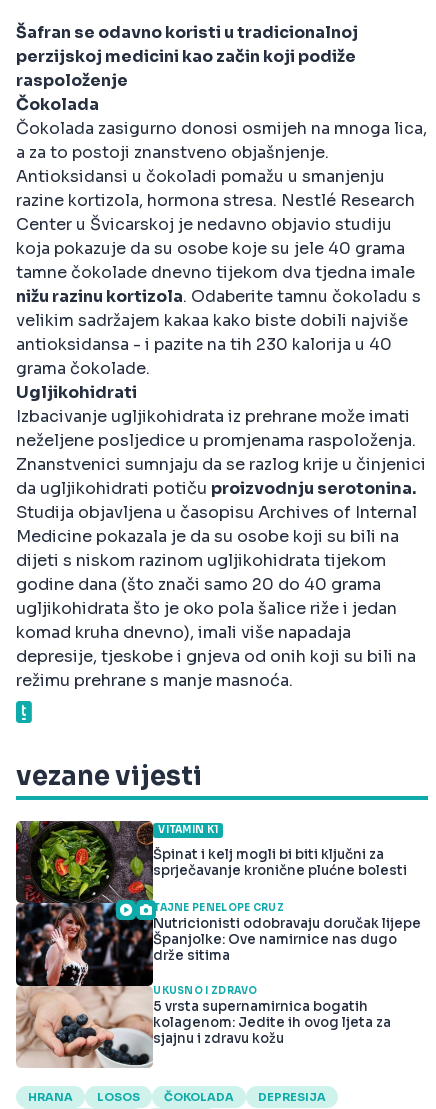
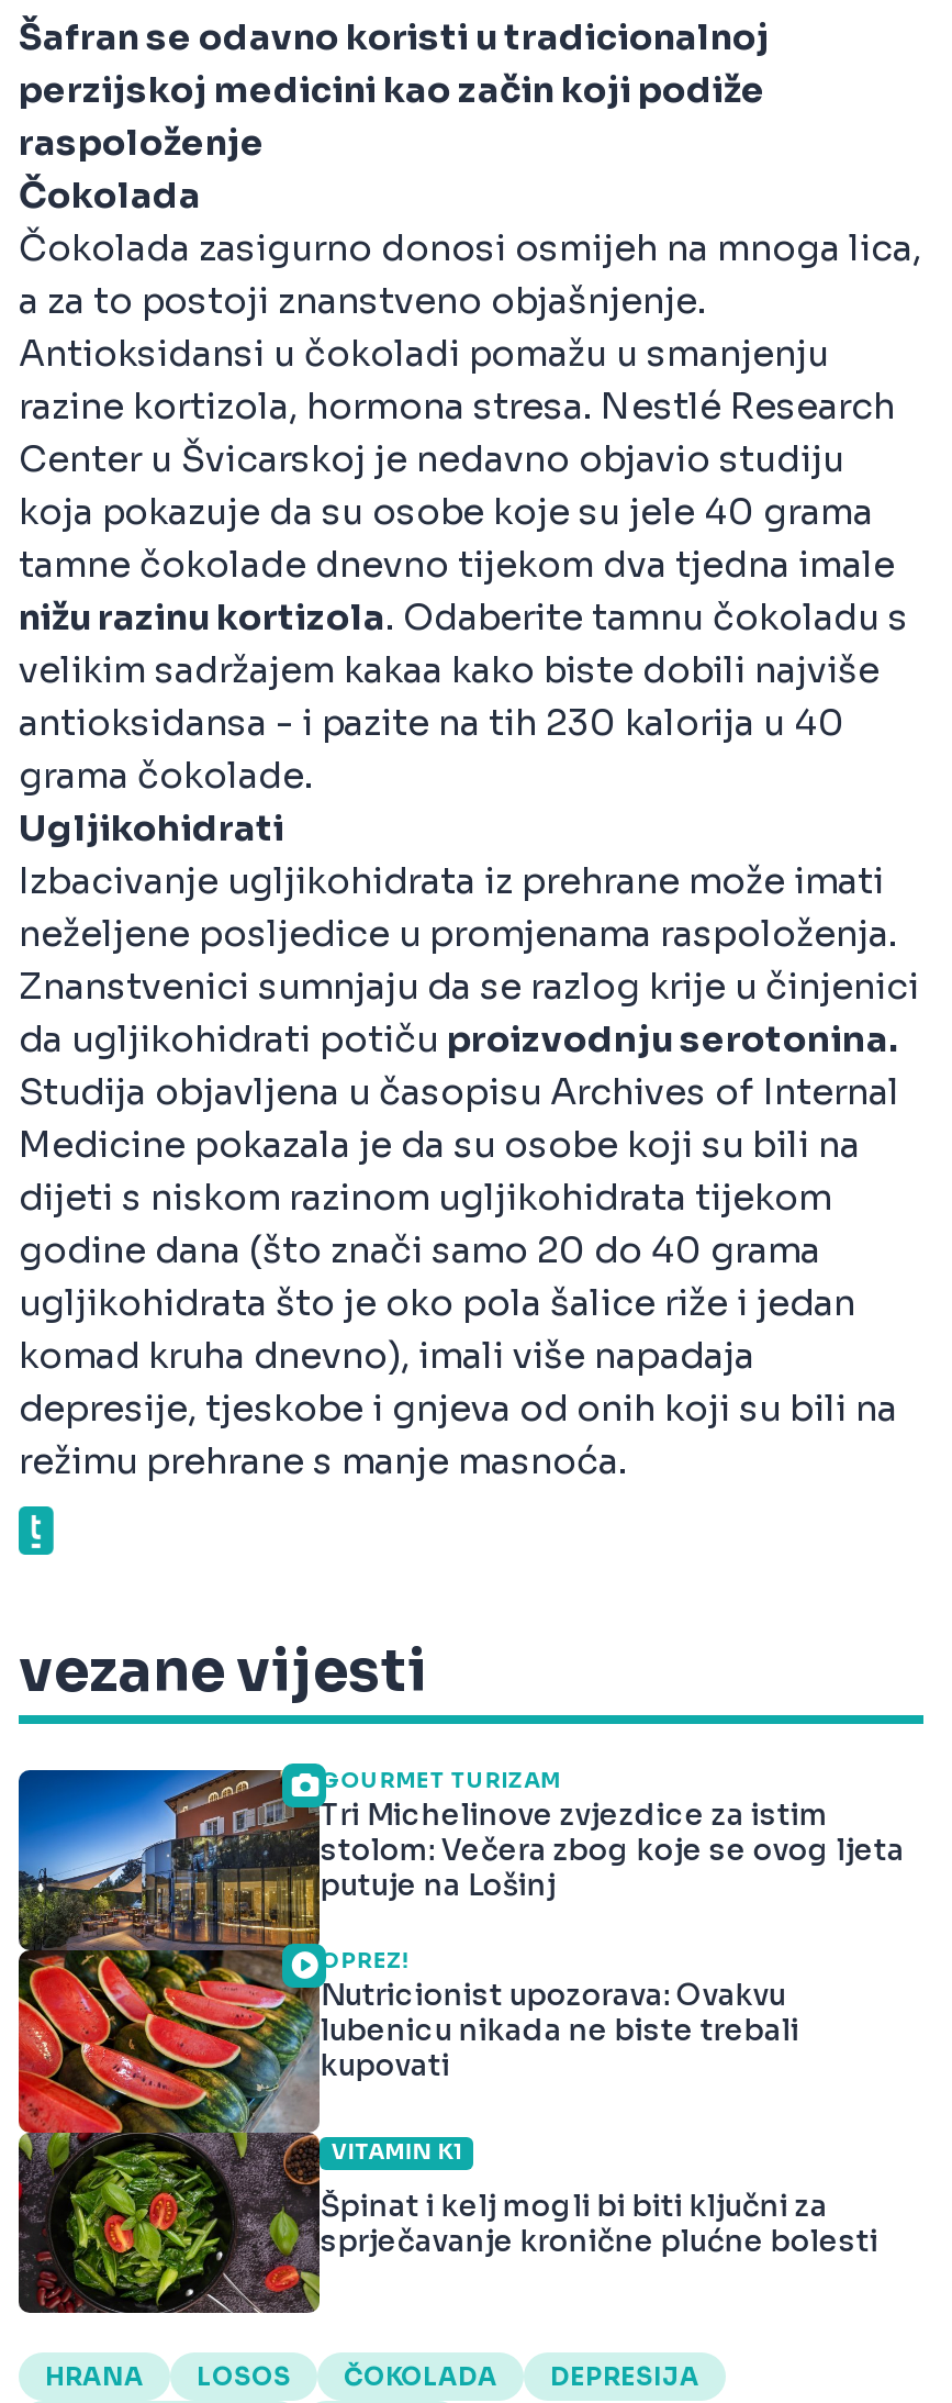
+ GOURMET TURIZAM
+ Tri Michelinove zvjezdice za istim
+ stolom: Večera zbog koje se ovog ljeta
+ putuje na Lošinj
+ OPREZ!
+ Nutricionist upozorava: Ovakvu
+ lubenicu nikada ne biste trebali
+ kupovati

moved down: VITAMIN K1 | Špinat i kelj mogli bi biti ključni za | sprječavanje kronične plućne bolesti

- [image]
+ [image]

- TAJNE PENELOPE CRUZ
- Nutricionisti odobravaju doručak lijepe
- Španjolke: Ove namirnice nas dugo
- drže sitima
- UKUSNO I ZDRAVO
- 5 vrsta supernamirnica bogatih
- kolagenom: Jedite ih ovog ljeta za
- sjajnu i zdravu kožu
